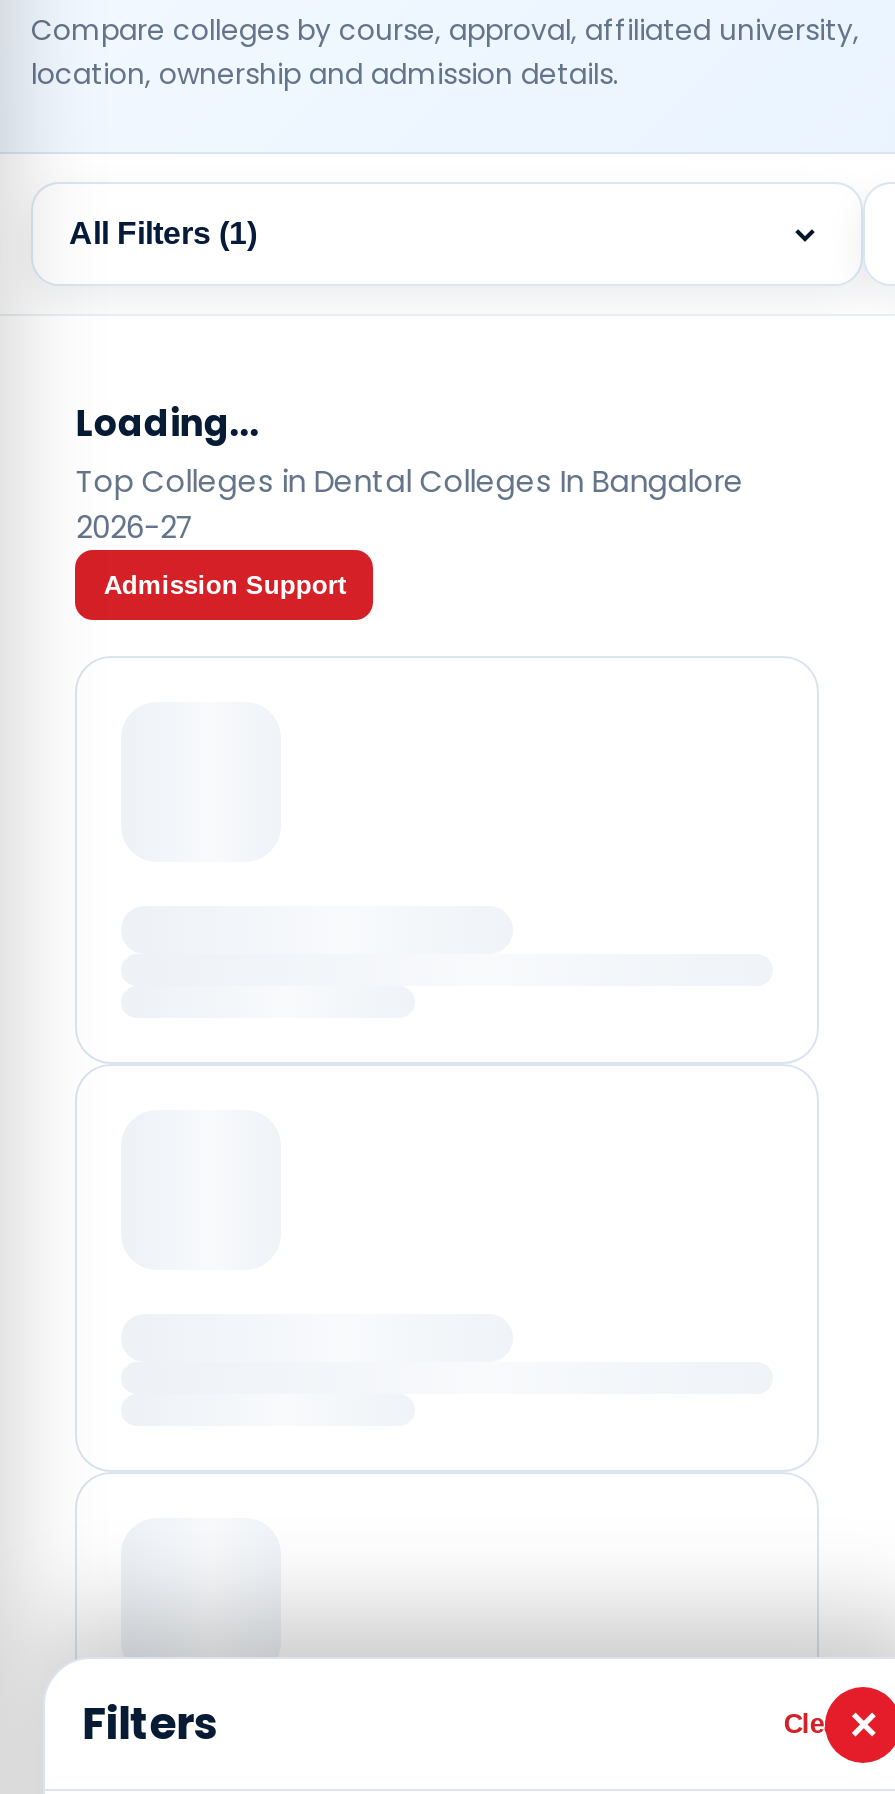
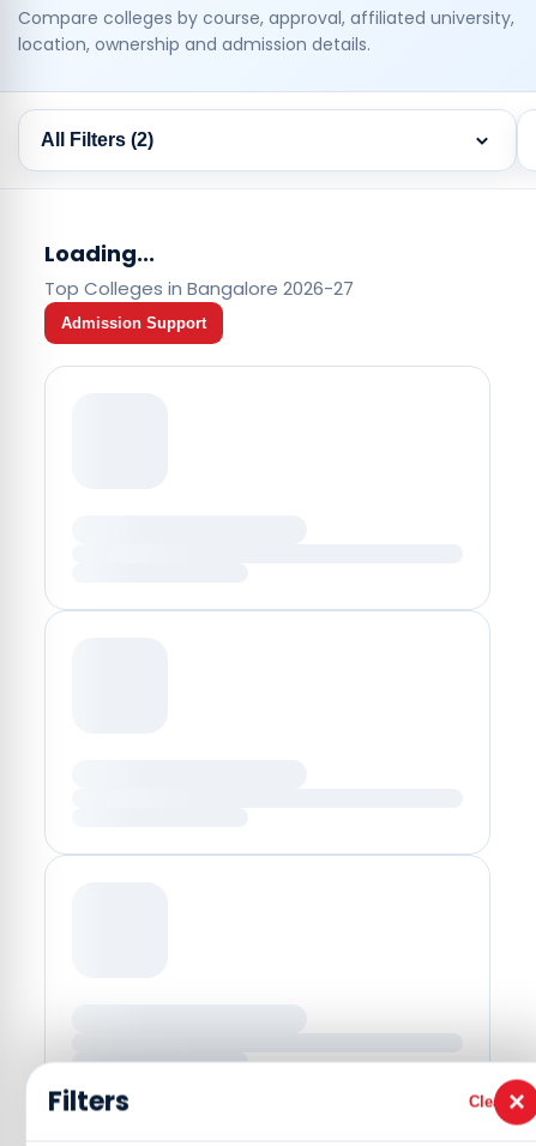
- All Filters (1)
+ All Filters (2)

- Top Colleges in Dental Colleges In Bangalore
- 2026-27
+ Top Colleges in Bangalore 2026-27

moved up: Admission Support
